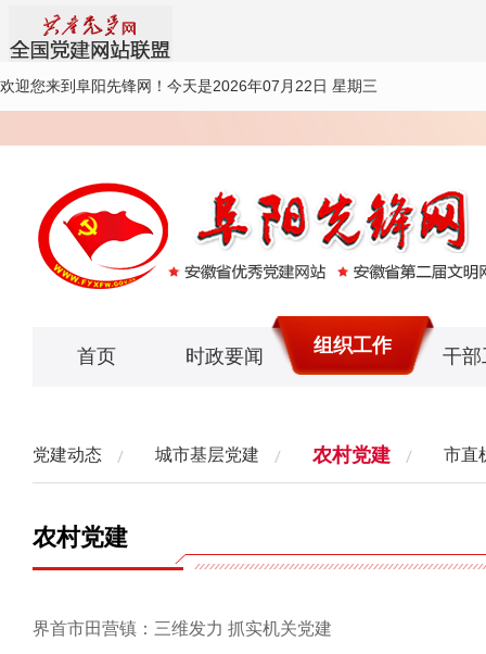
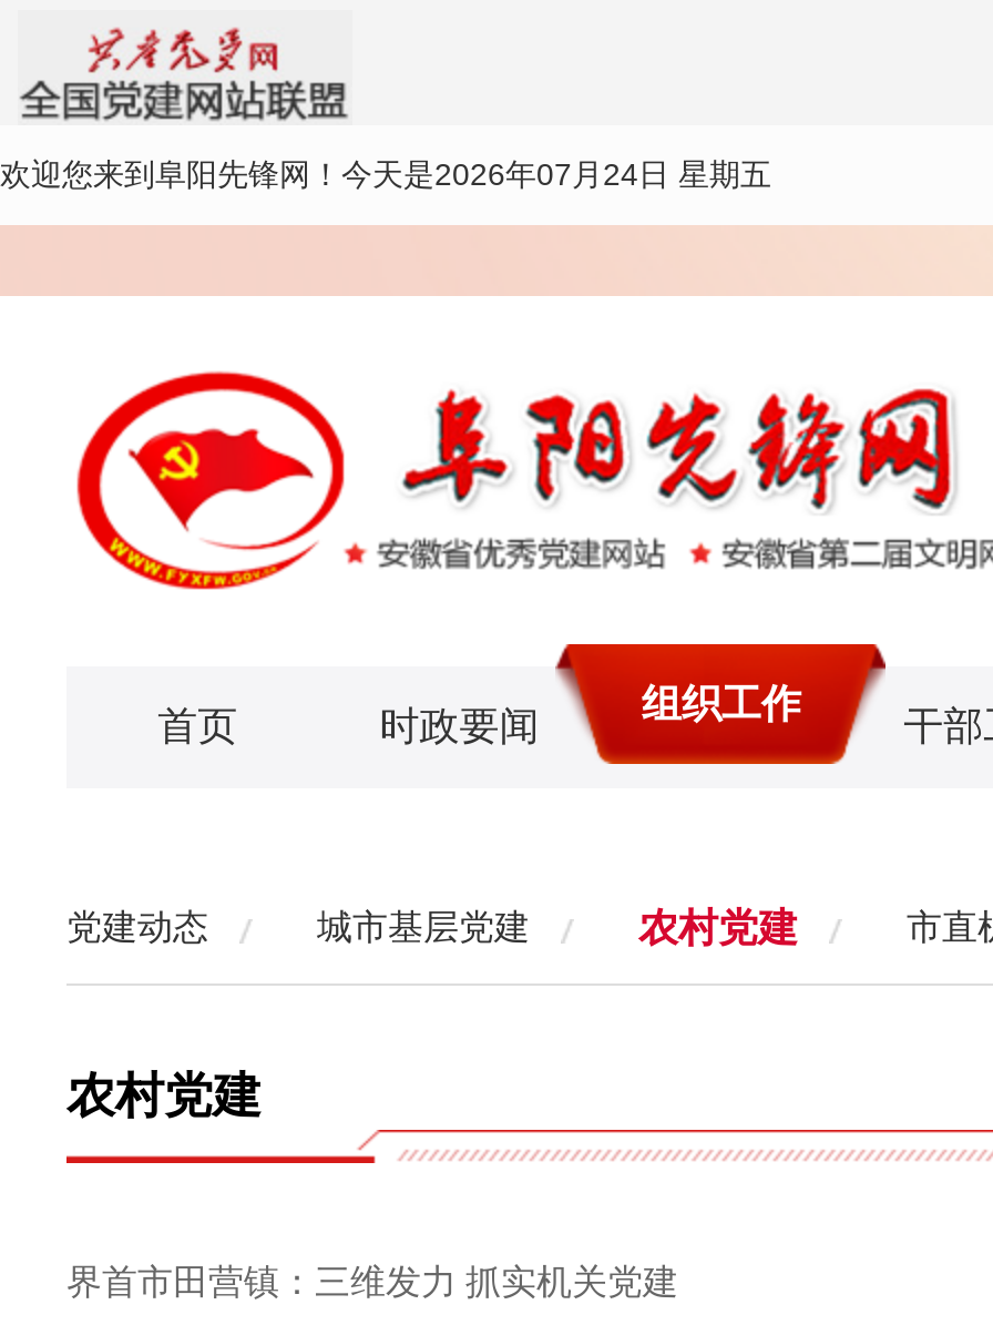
- 欢迎您来到阜阳先锋网！今天是2026年07月22日 星期三
+ 欢迎您来到阜阳先锋网！今天是2026年07月24日 星期五
